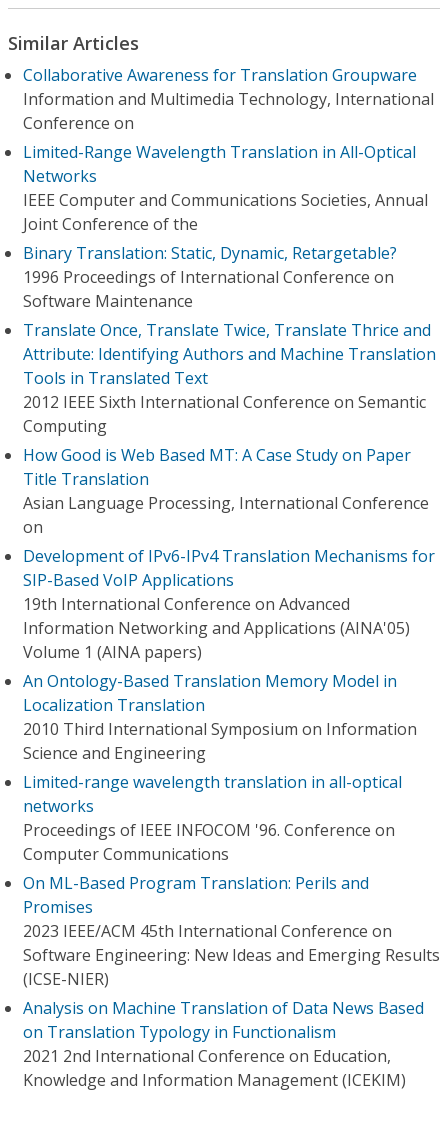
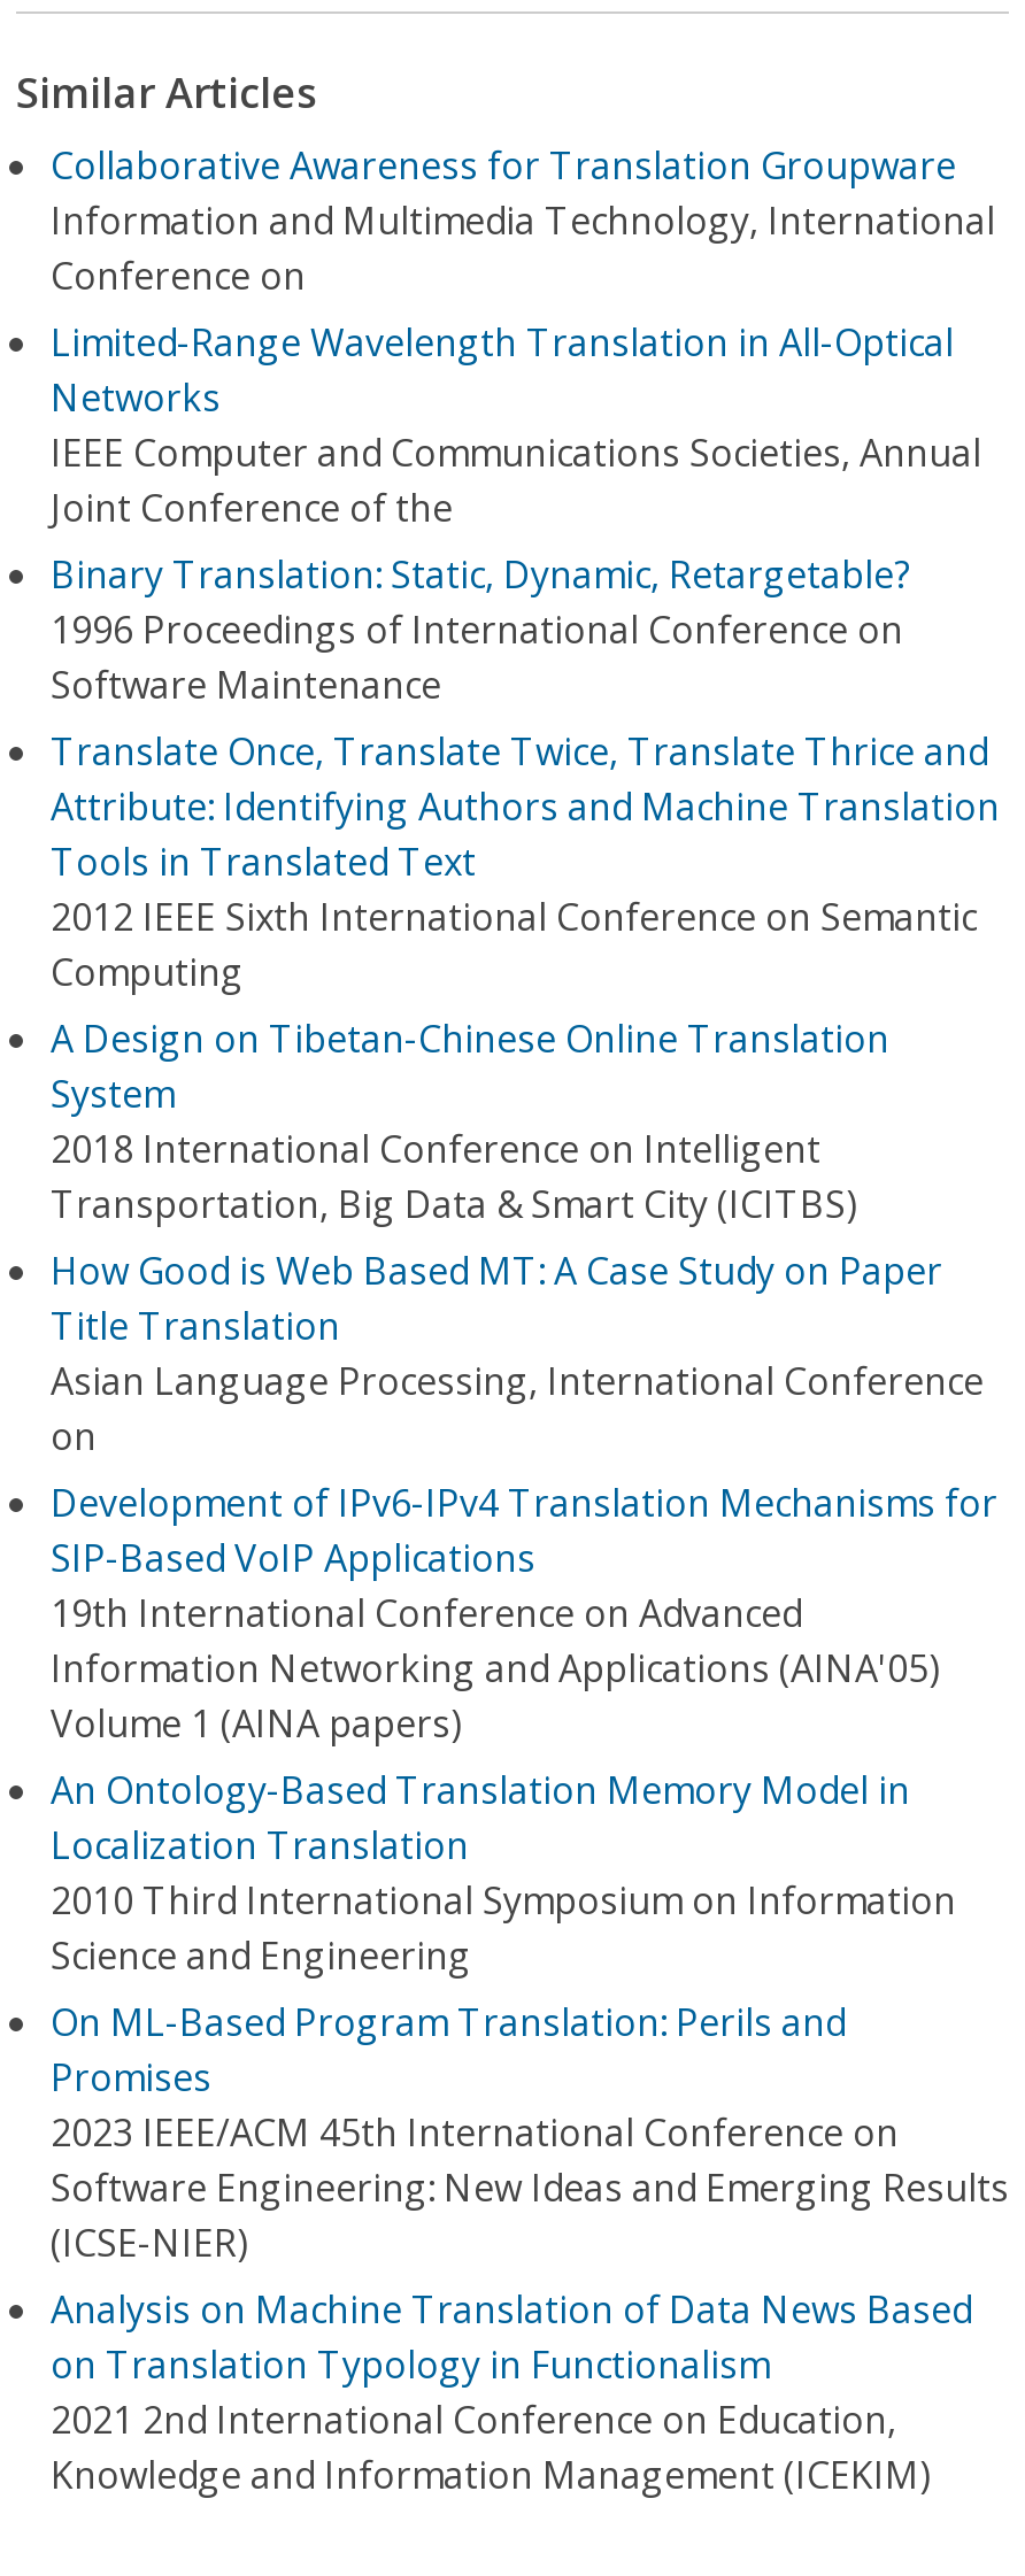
+ A Design on Tibetan-Chinese Online Translation
+ System
+ 2018 International Conference on Intelligent
+ Transportation, Big Data & Smart City (ICITBS)

moved down: How Good is Web Based MT: A Case Study on Paper | Title Translation | Asian Language Processing, International Conference | ... | 2010 Third International Symposium on Information | Science and Engineering

- Limited-range wavelength translation in all-optical
- networks
- Proceedings of IEEE INFOCOM '96. Conference on
- Computer Communications
